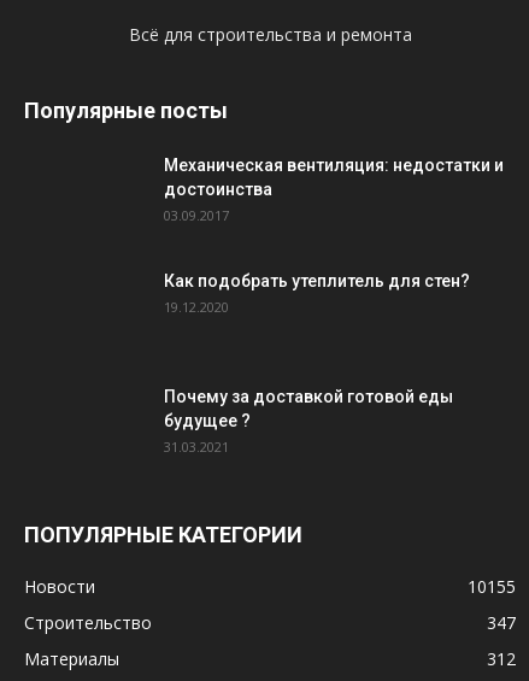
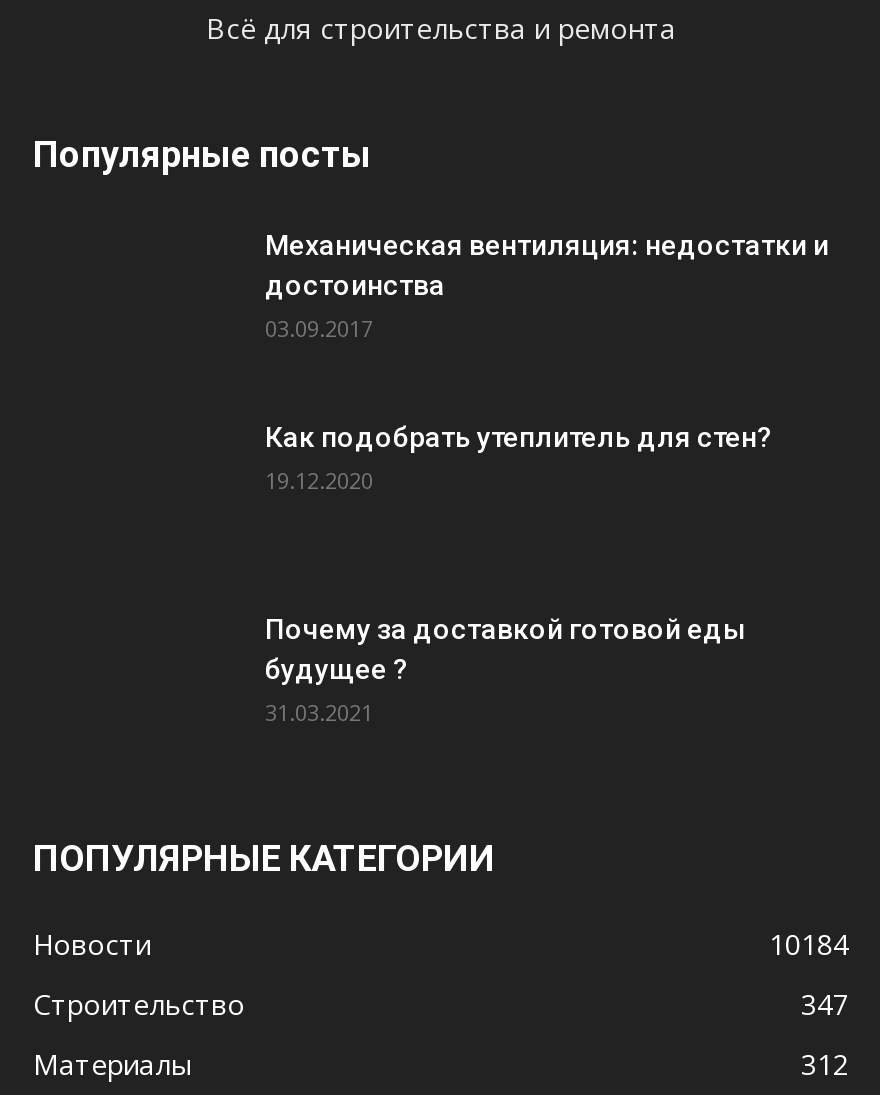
- 10155
+ 10184
